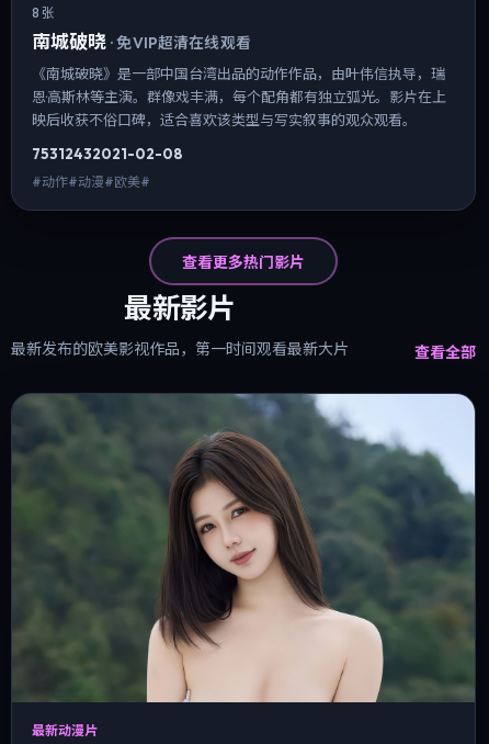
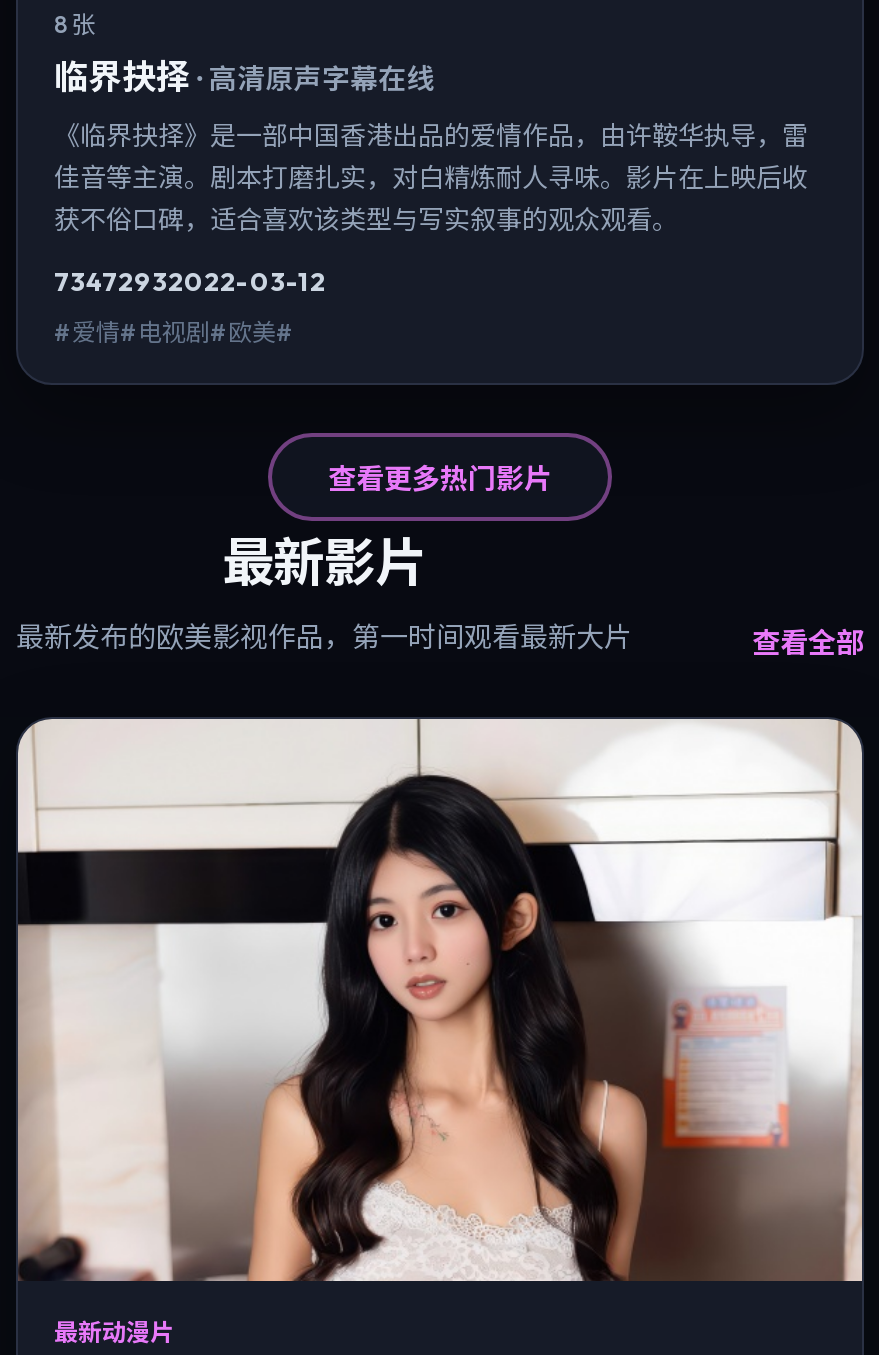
- 南城破晓·免VIP超清在线观看
+ 临界抉择·高清原声字幕在线

- 《南城破晓》是一部中国台湾出品的动作作品，由叶伟信执导，瑞
- 恩·高斯林等主演。群像戏丰满，每个配角都有独立弧光。影片在上
- 映后收获不俗口碑，适合喜欢该类型与写实叙事的观众观看。
+ 《临界抉择》是一部中国香港出品的爱情作品，由许鞍华执导，雷
+ 佳音等主演。剧本打磨扎实，对白精炼耐人寻味。影片在上映后收
+ 获不俗口碑，适合喜欢该类型与写实叙事的观众观看。

- 75312432021-02-08
+ 73472932022-03-12

- #动作#动漫#欧美#
+ #爱情#电视剧#欧美#

- [image]
+ [image]
